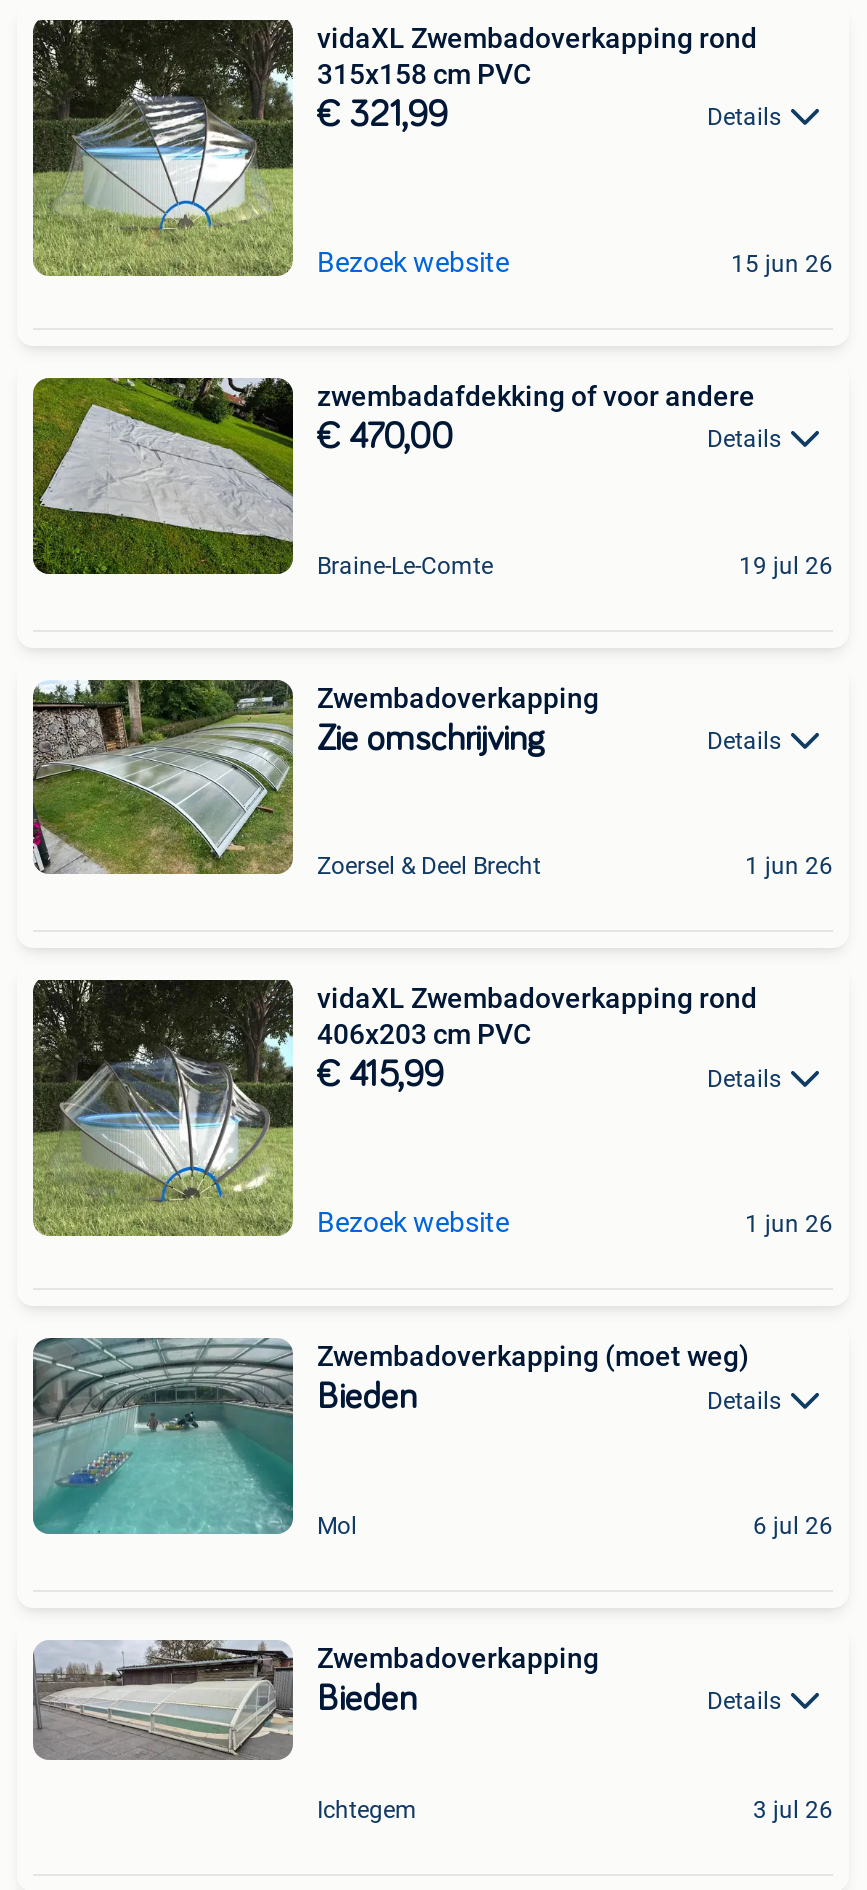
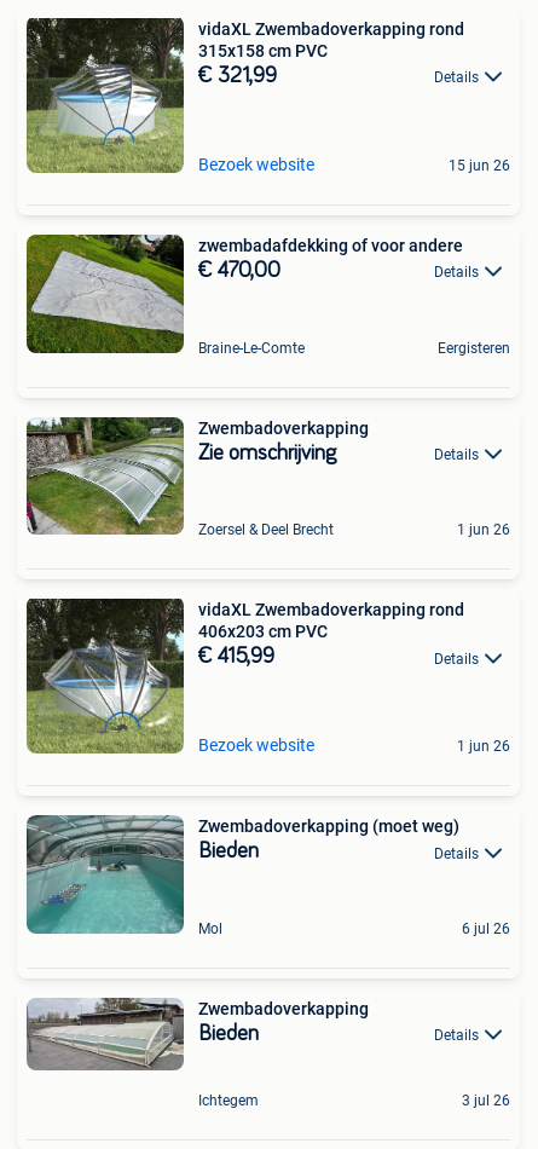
- 19 jul 26
+ Eergisteren
